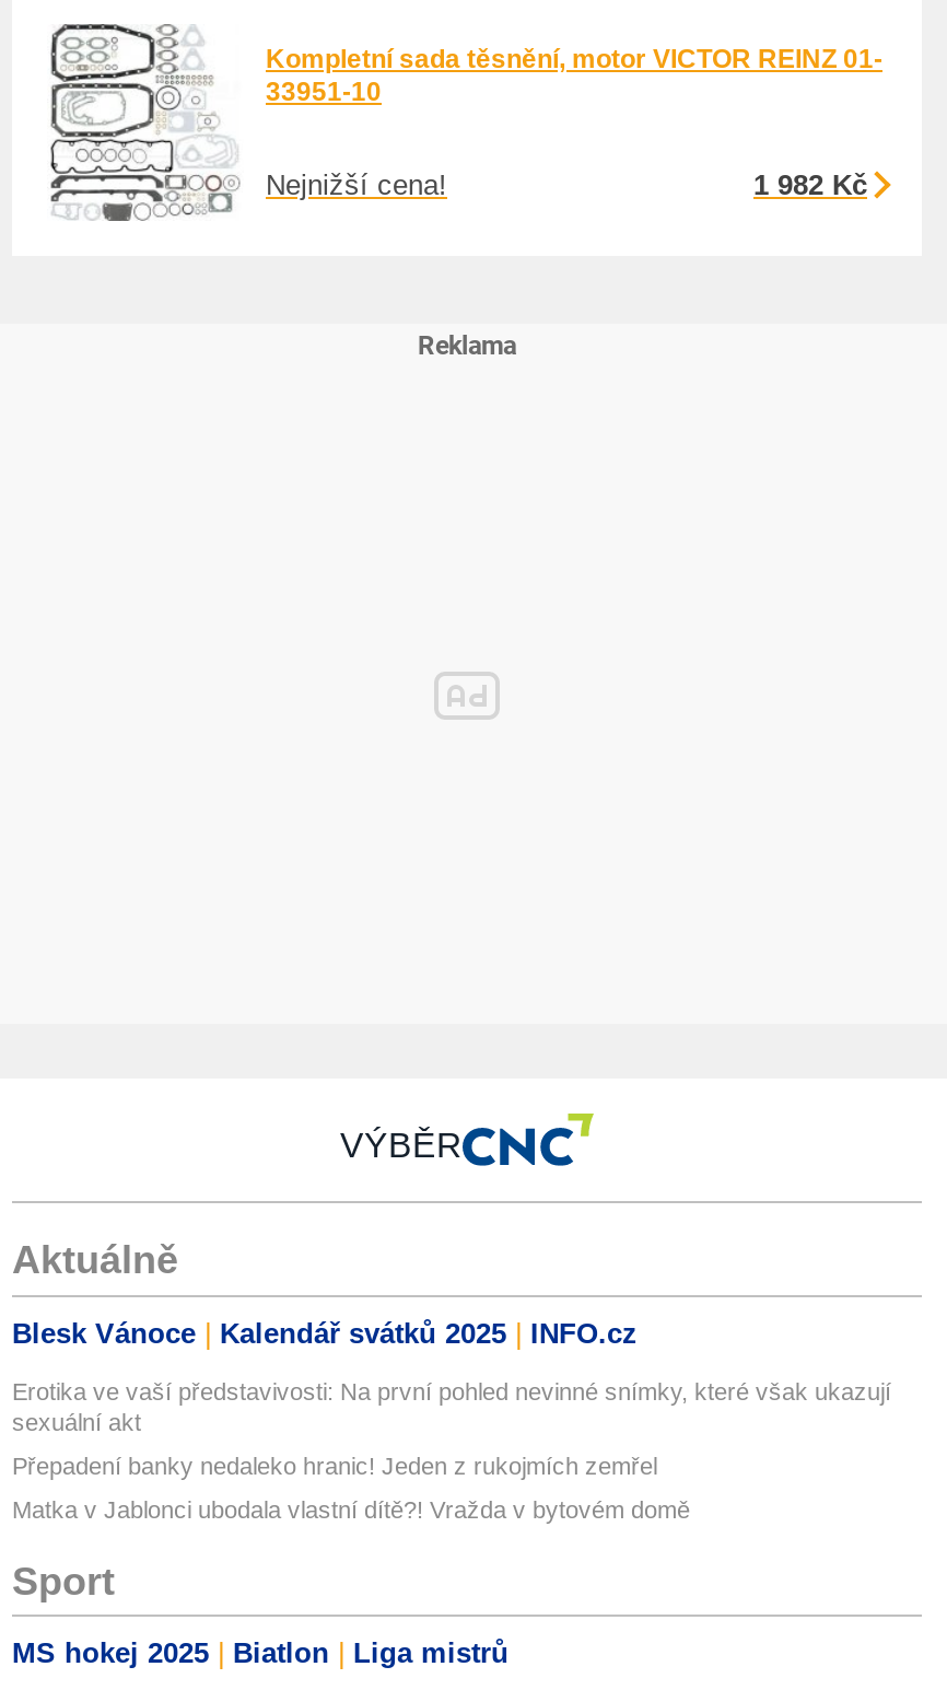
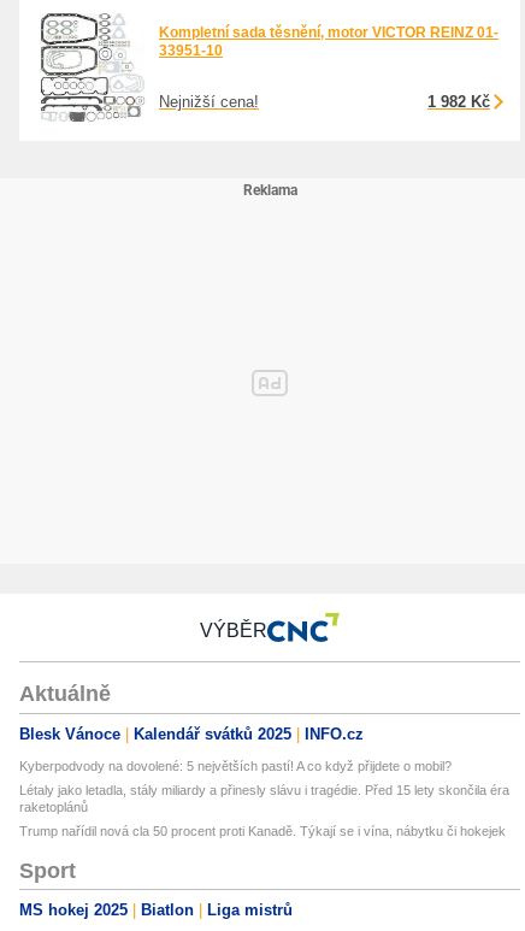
- Erotika ve vaší představivosti: Na první pohled nevinné snímky, které však ukazují
- sexuální akt
+ Kyberpodvody na dovolené: 5 největších pastí! A co když přijdete o mobil?

- Přepadení banky nedaleko hranic! Jeden z rukojmích zemřel
+ Létaly jako letadla, stály miliardy a přinesly slávu i tragédie. Před 15 lety skončila éra
+ raketoplánů

- Matka v Jablonci ubodala vlastní dítě?! Vražda v bytovém domě
+ Trump nařídil nová cla 50 procent proti Kanadě. Týkají se i vína, nábytku či hokejek
